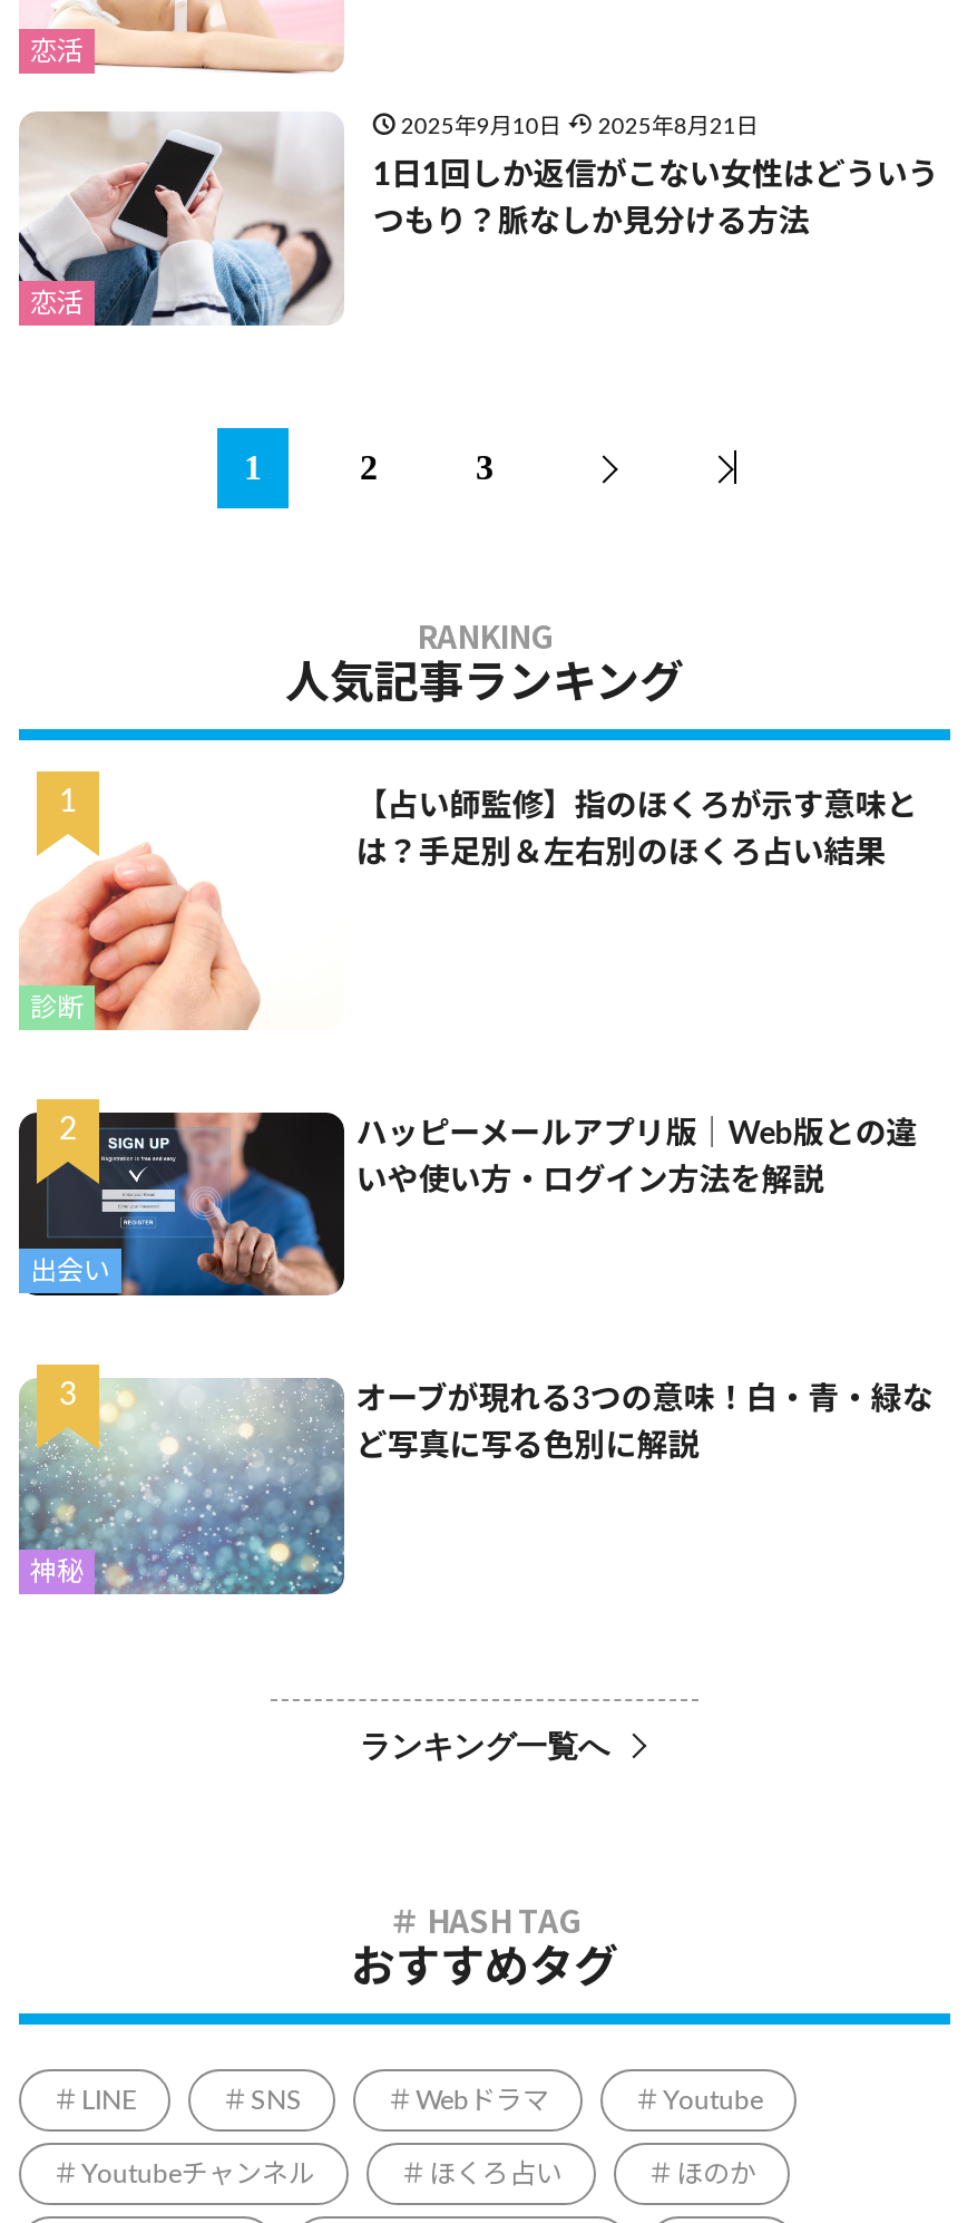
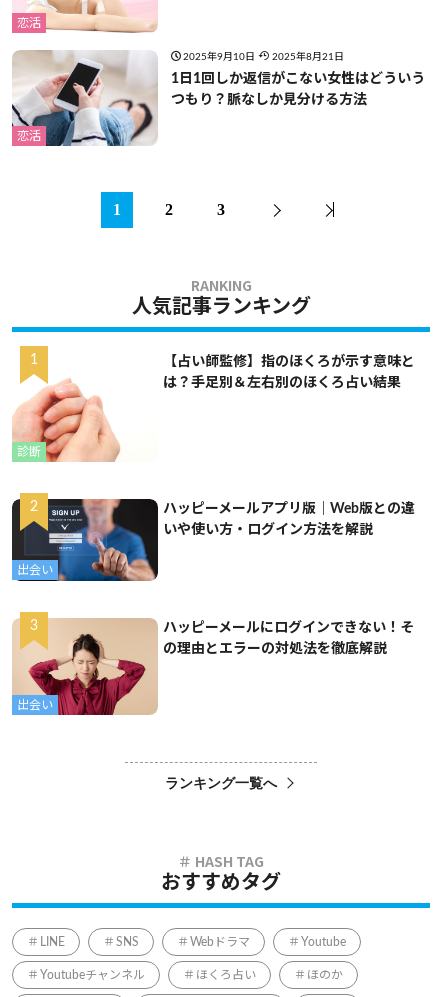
- [image]
- 神秘
+ [image]
+ 出会い

- オーブが現れる3つの意味！白・青・緑な
+ ハッピーメールにログインできない！そ

- ど写真に写る色別に解説
+ の理由とエラーの対処法を徹底解説
